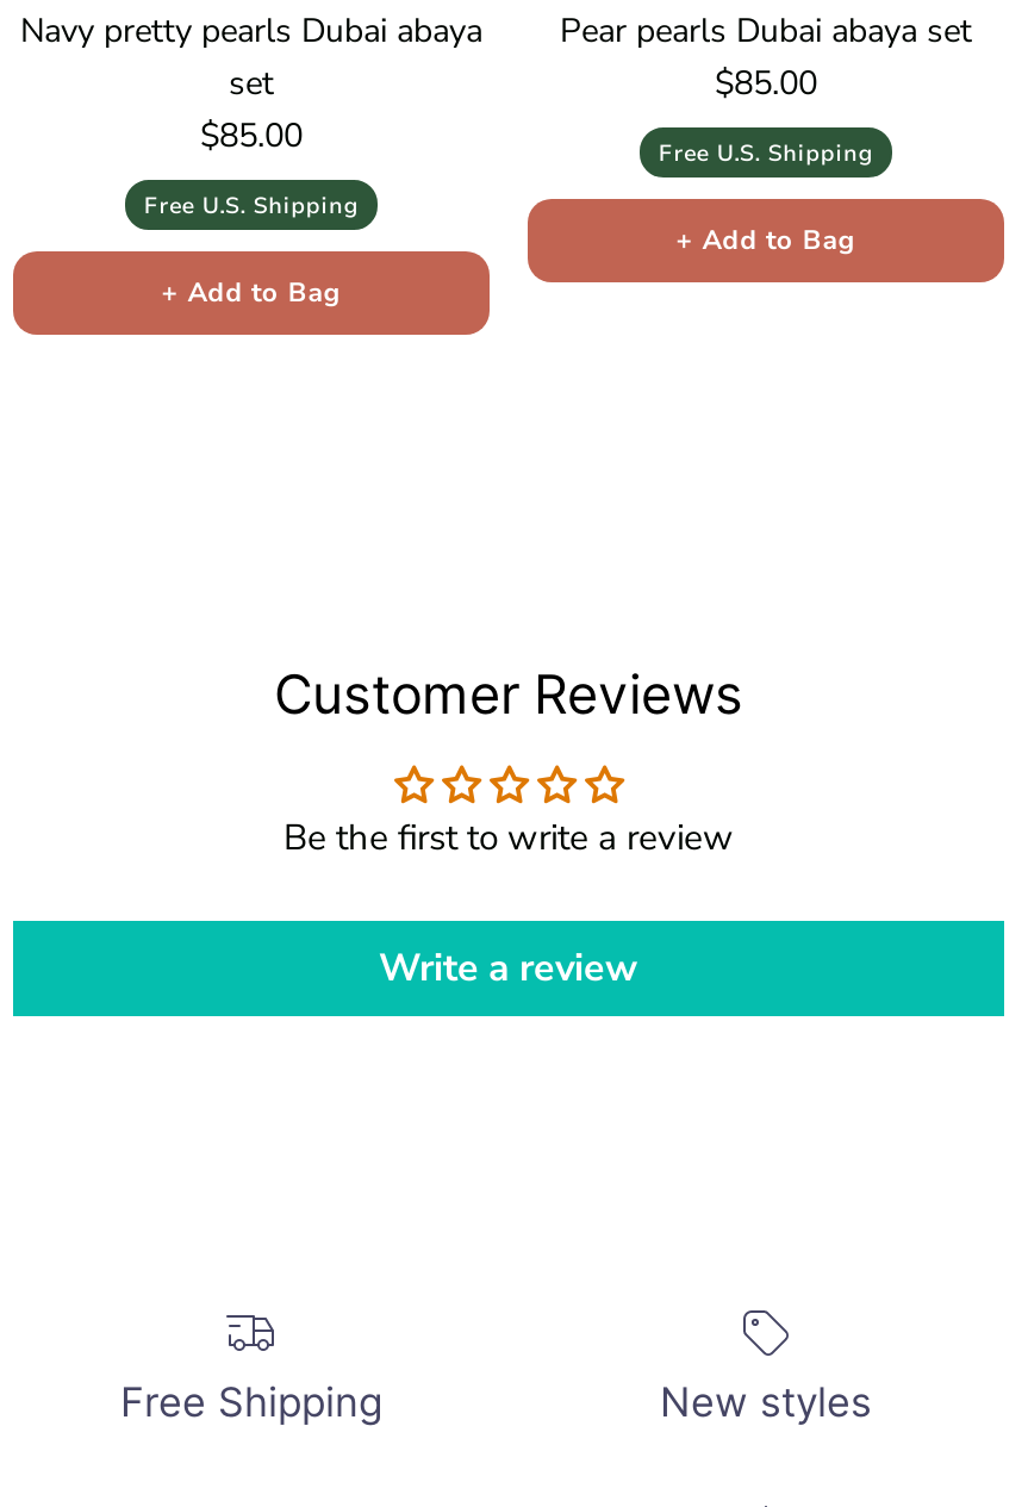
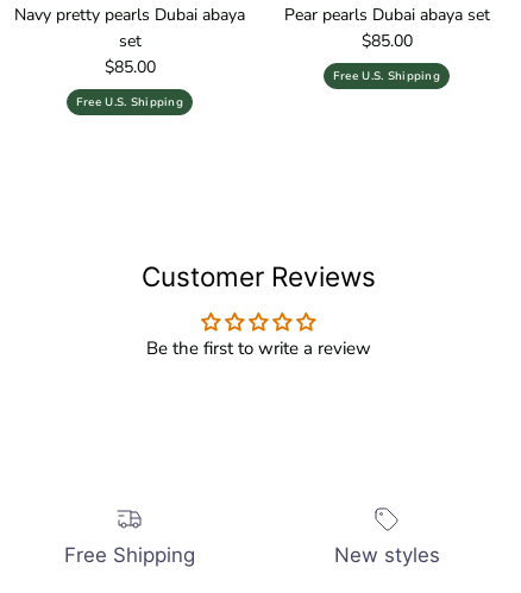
- + Add to Bag

- + Add to Bag

- Write a review
